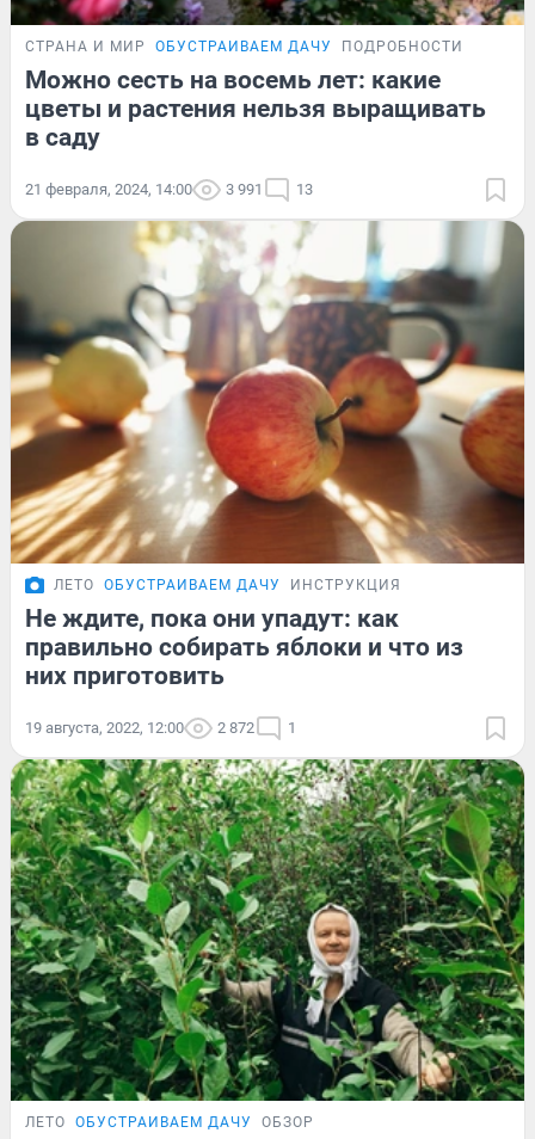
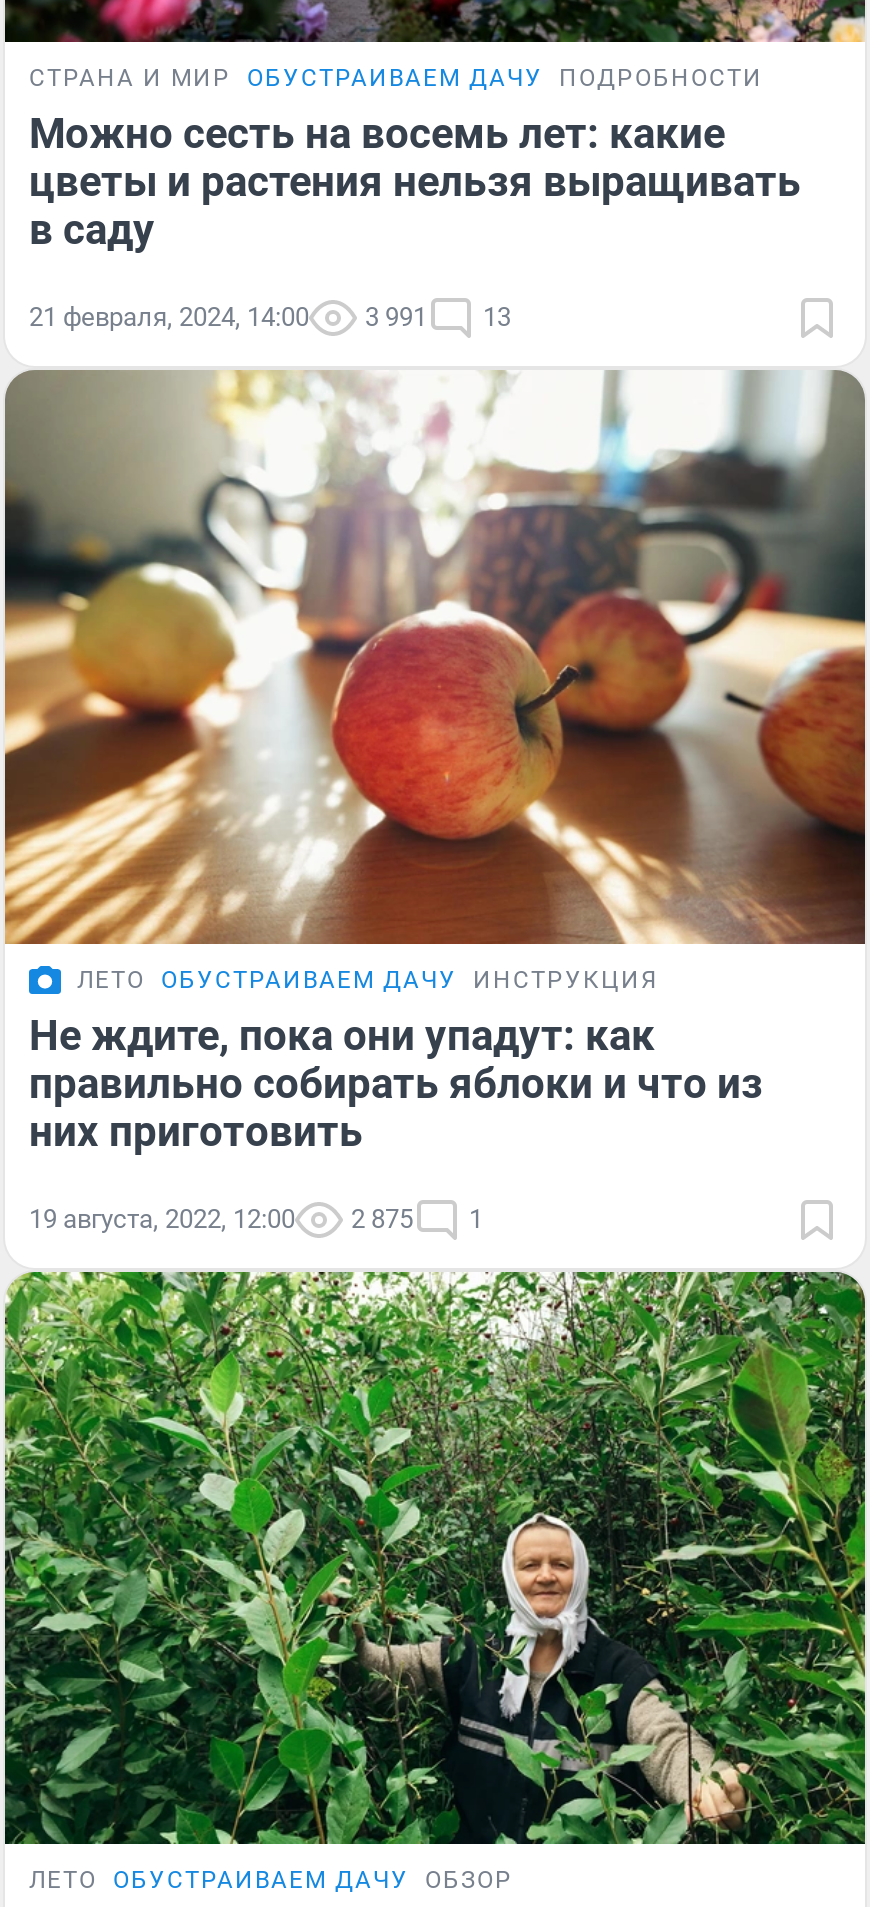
- 19 августа, 2022, 12:00 2 872 1
+ 19 августа, 2022, 12:00 2 875 1
